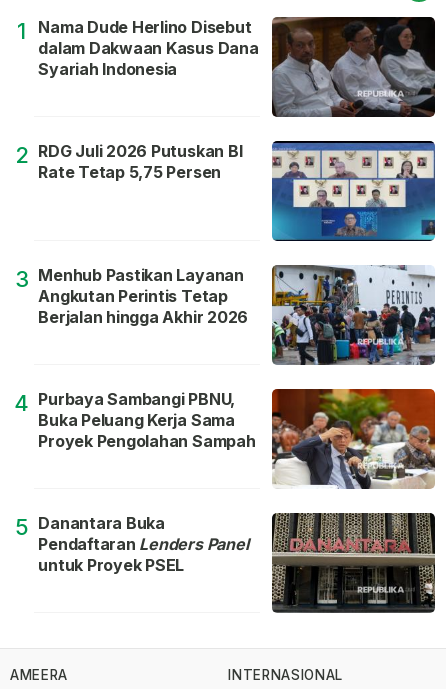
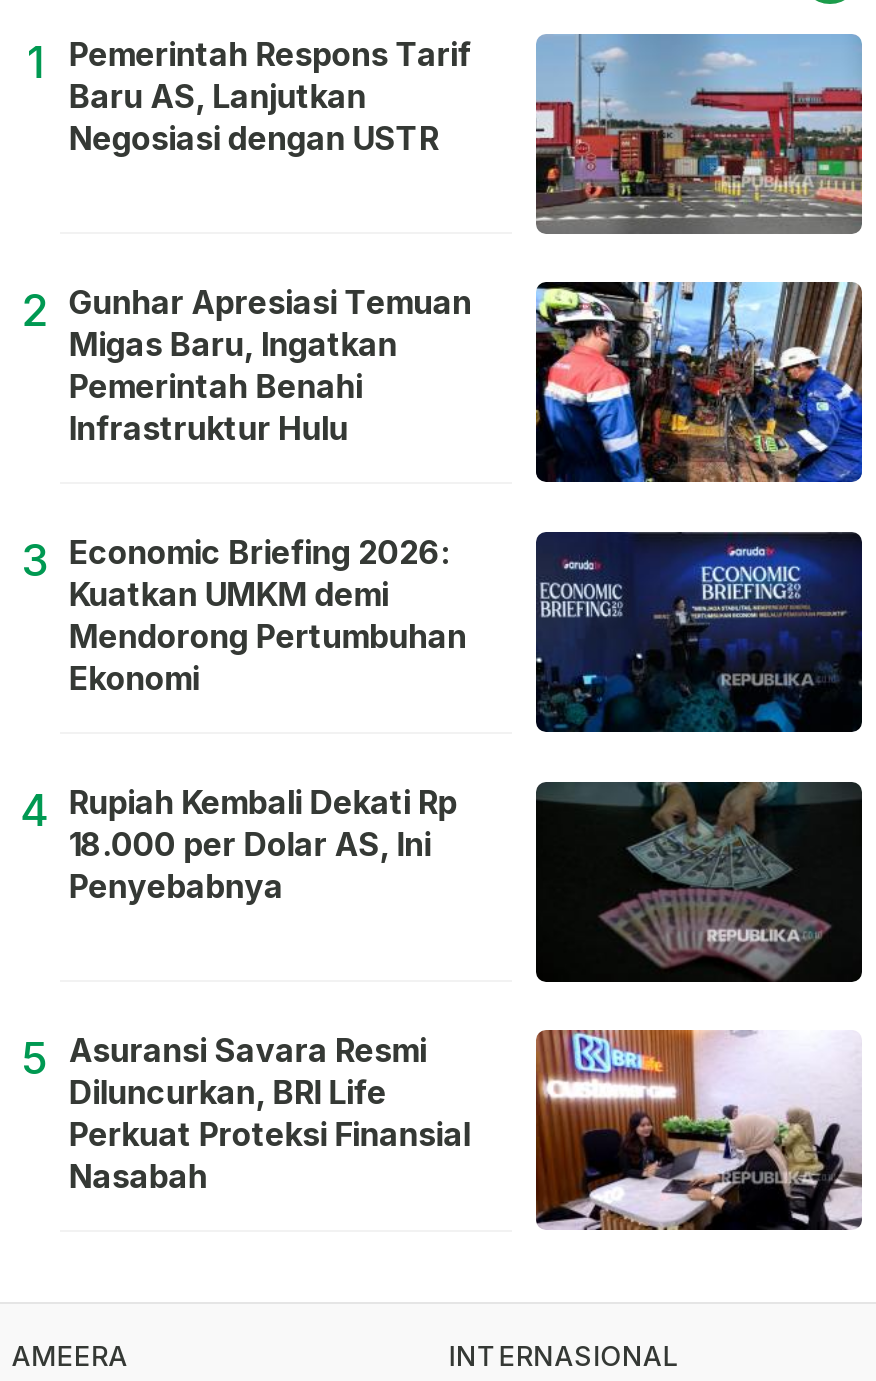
- [image]
- Nama Dude Herlino Disebut
- dalam Dakwaan Kasus Dana
- Syariah Indonesia
+ [image]
+ Pemerintah Respons Tarif
+ Baru AS, Lanjutkan
+ Negosiasi dengan USTR

- [image]
- 2 RDG Juli 2026 Putuskan BI
- Rate Tetap 5,75 Persen
+ [image]
+ 2 Gunhar Apresiasi Temuan
+ Migas Baru, Ingatkan
+ Pemerintah Benahi
+ Infrastruktur Hulu

- [image]
- 3 Menhub Pastikan Layanan
- Angkutan Perintis Tetap
- Berjalan hingga Akhir 2026
+ [image]
+ 3 Economic Briefing 2026:
+ Kuatkan UMKM demi
+ Mendorong Pertumbuhan
+ Ekonomi

- [image]
- 4 Purbaya Sambangi PBNU,
- Buka Peluang Kerja Sama
- Proyek Pengolahan Sampah
+ [image]
+ 4 Rupiah Kembali Dekati Rp
+ 18.000 per Dolar AS, Ini
+ Penyebabnya

- [image]
- 5 Danantara Buka
- Pendaftaran Lenders Panel
- untuk Proyek PSEL
+ [image]
+ 5 Asuransi Savara Resmi
+ Diluncurkan, BRI Life
+ Perkuat Proteksi Finansial
+ Nasabah
